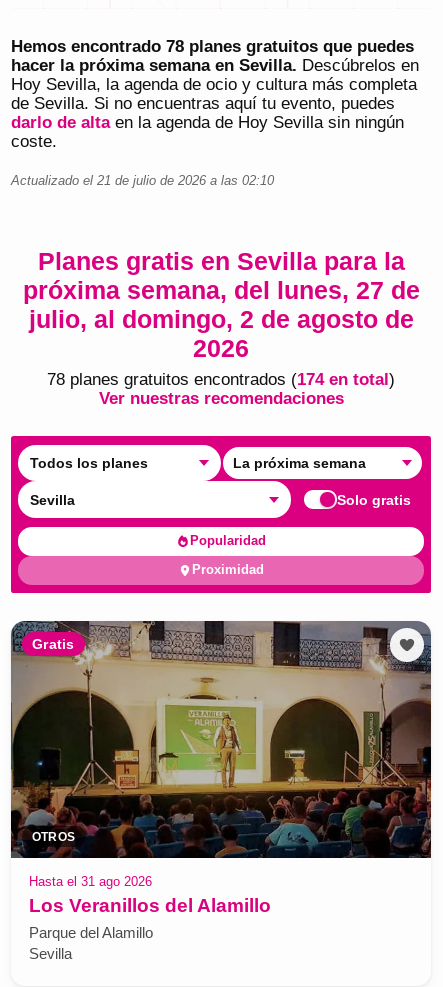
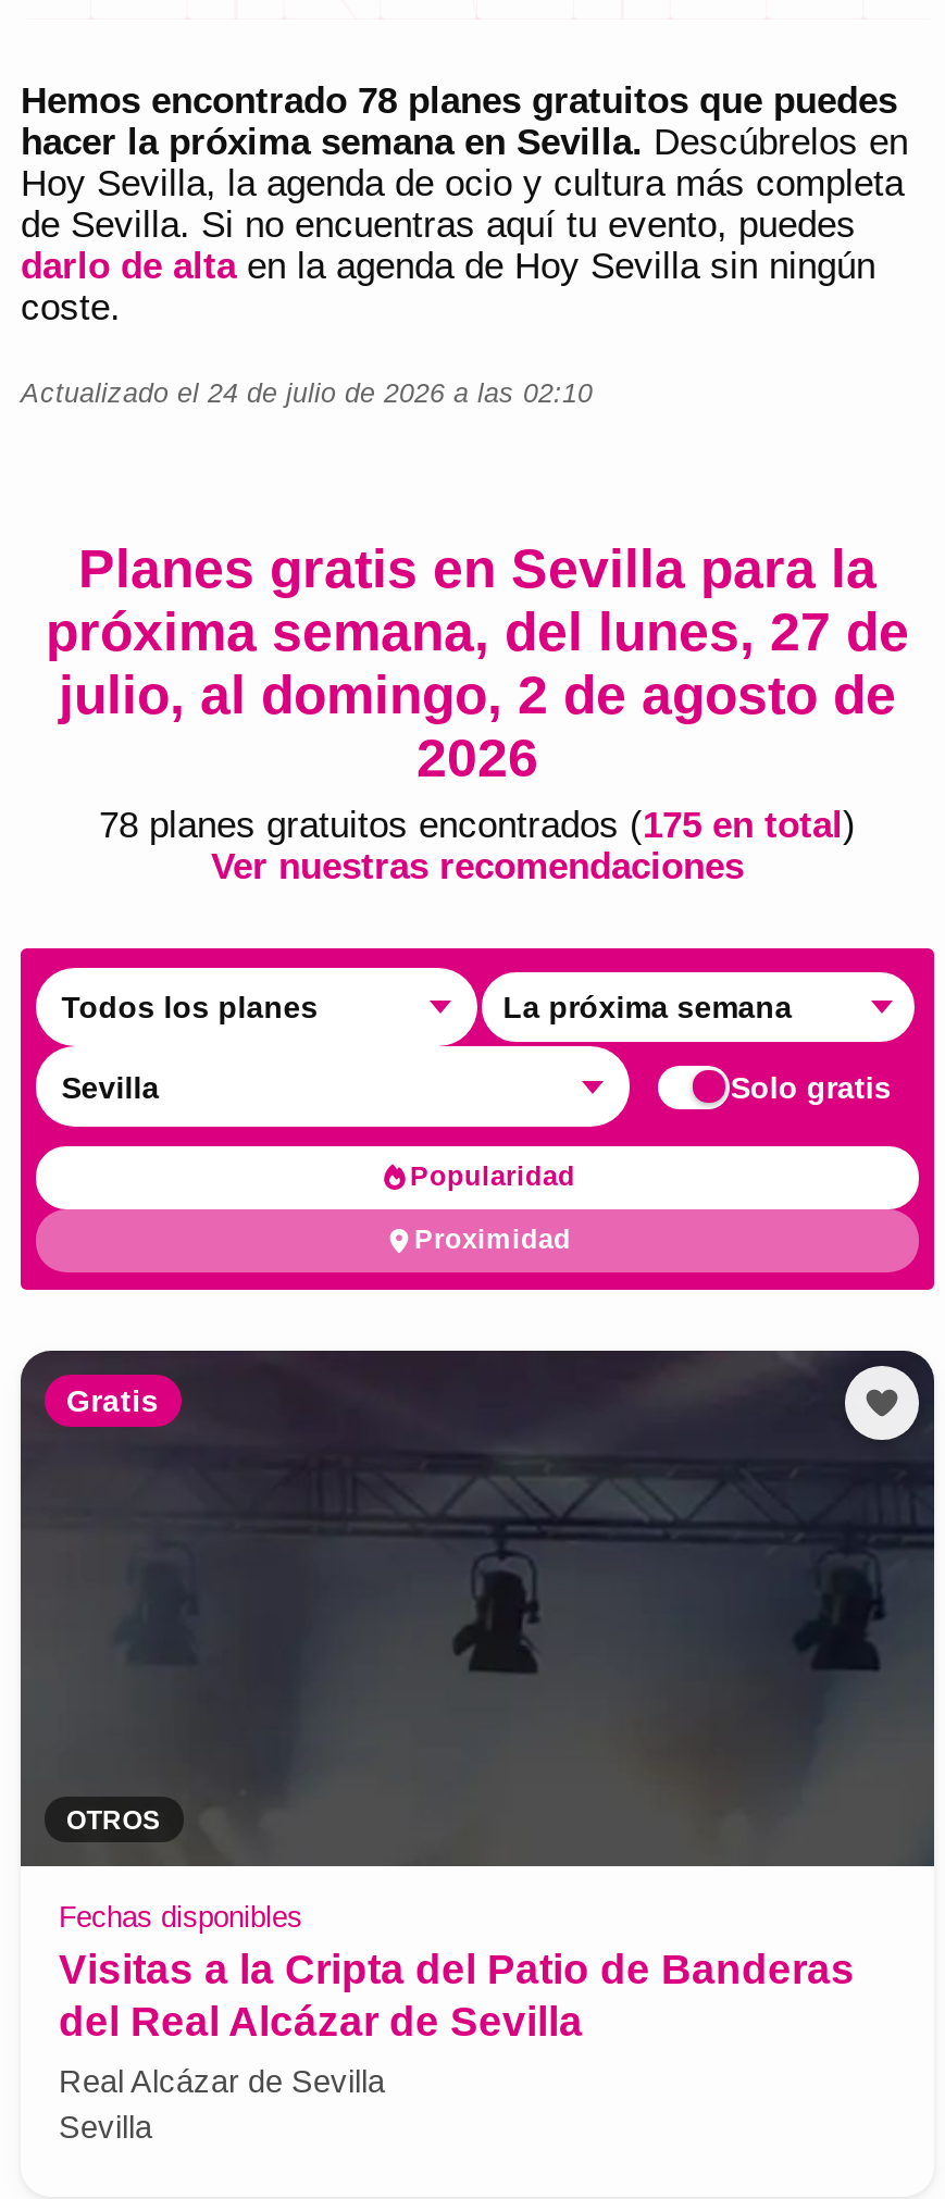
- Actualizado el 21 de julio de 2026 a las 02:10
+ Actualizado el 24 de julio de 2026 a las 02:10

- 78 planes gratuitos encontrados (174 en total)
+ 78 planes gratuitos encontrados (175 en total)

- [image]
- Hasta el 31 ago 2026
- Los Veranillos del Alamillo
- Parque del Alamillo
+ [image]
+ Fechas disponibles
+ Visitas a la Cripta del Patio de Banderas
+ del Real Alcázar de Sevilla
+ Real Alcázar de Sevilla
